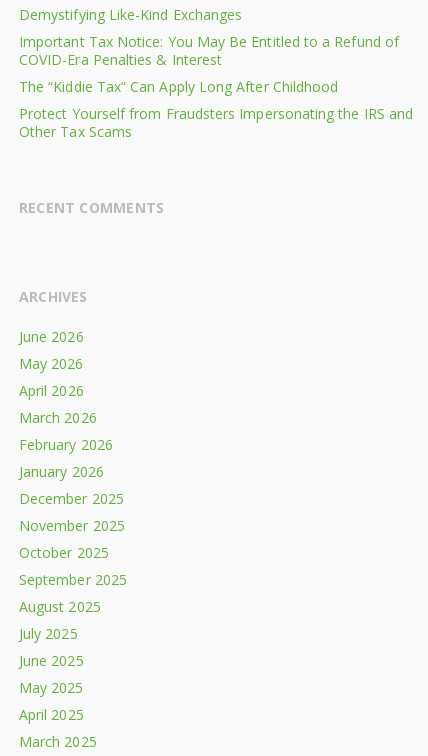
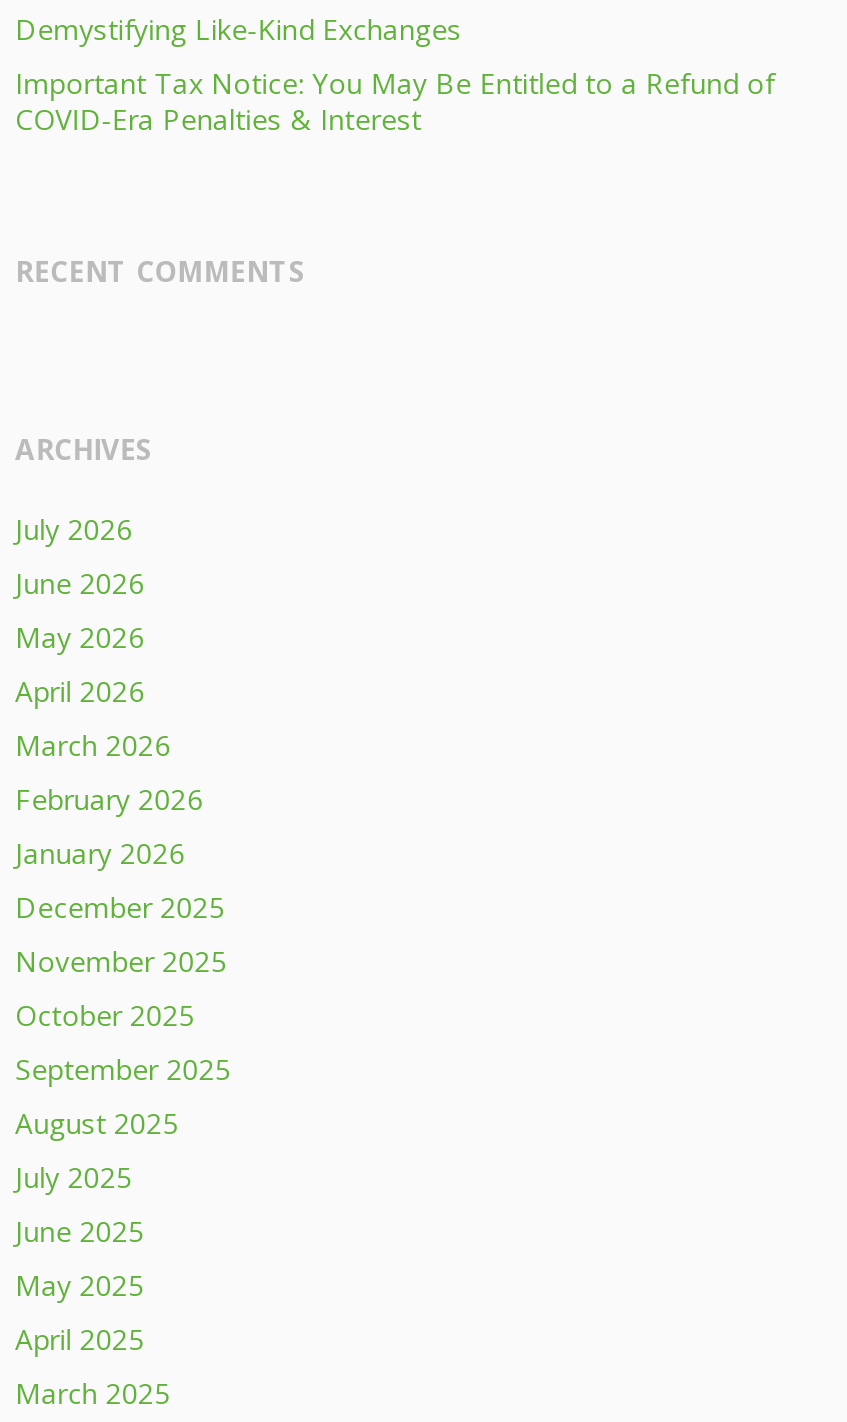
- The “Kiddie Tax” Can Apply Long After Childhood
- Protect Yourself from Fraudsters Impersonating the IRS and
- Other Tax Scams

moved up: RECENT COMMENTS | ARCHIVES

+ July 2026
